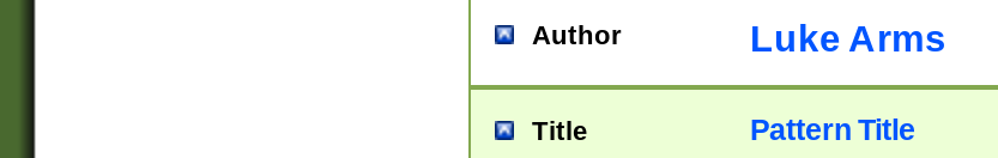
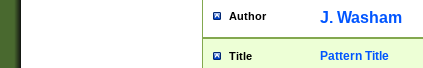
- Luke Arms
+ J. Washam
